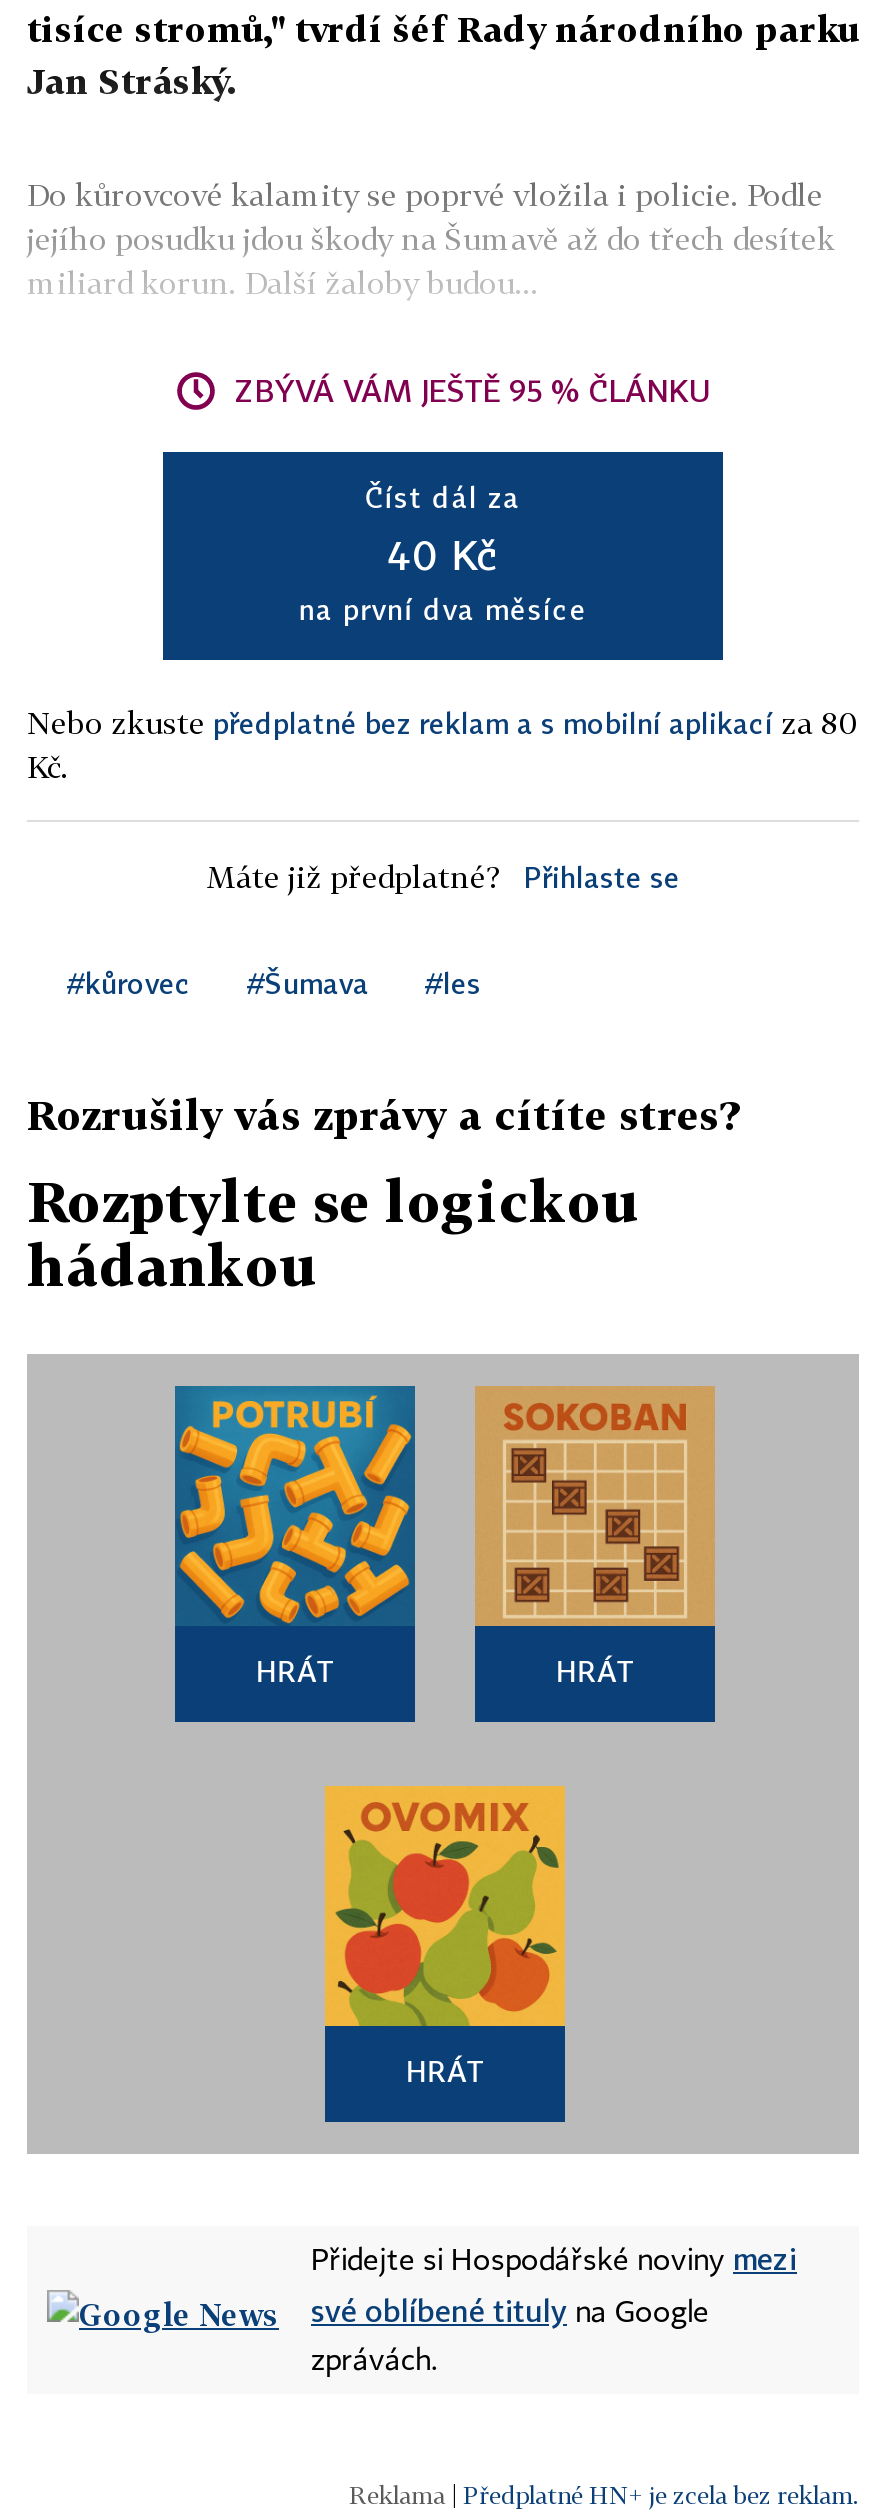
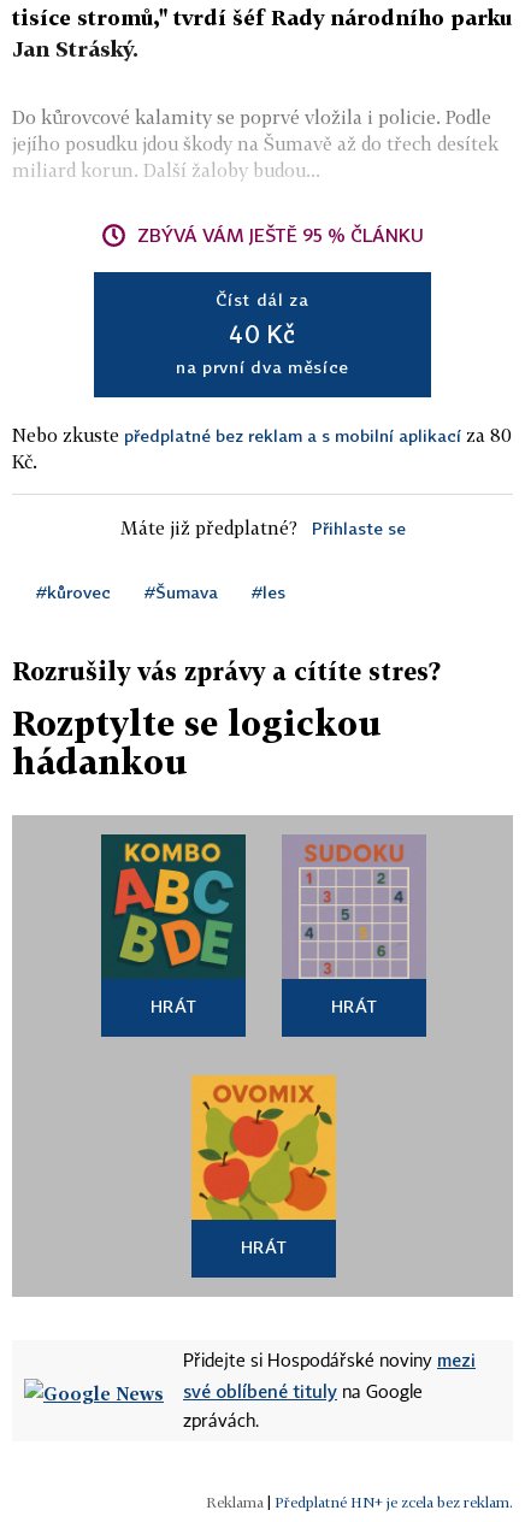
- [image]
+ [image]

- [image]
+ [image]
